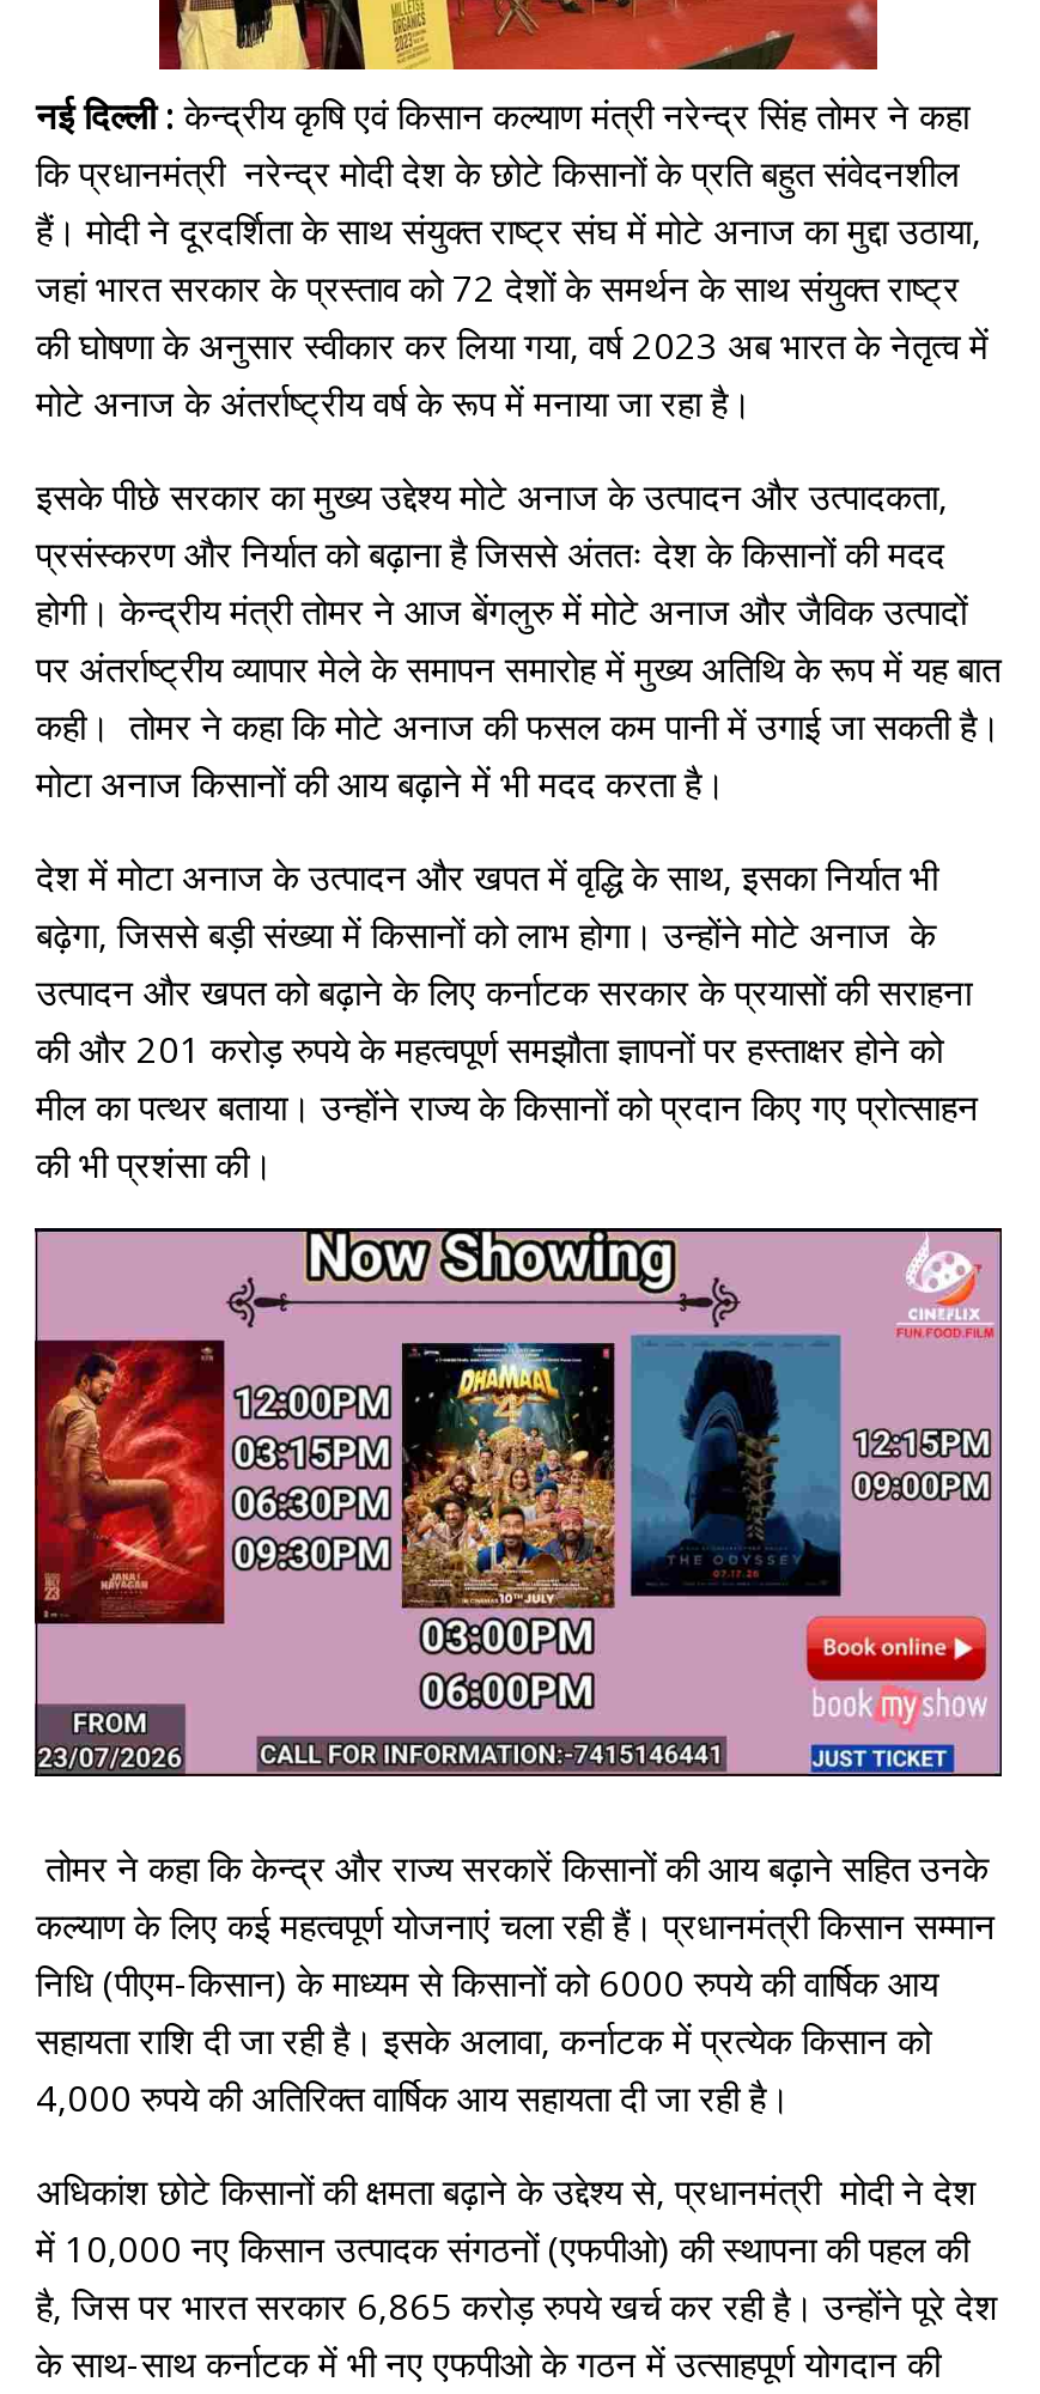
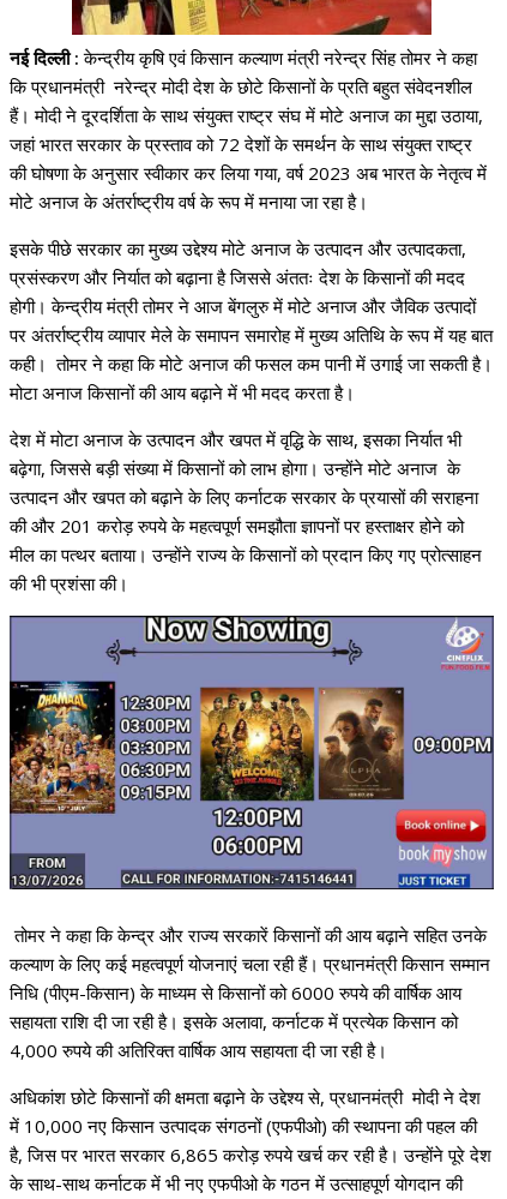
- [image]
+ [image]
